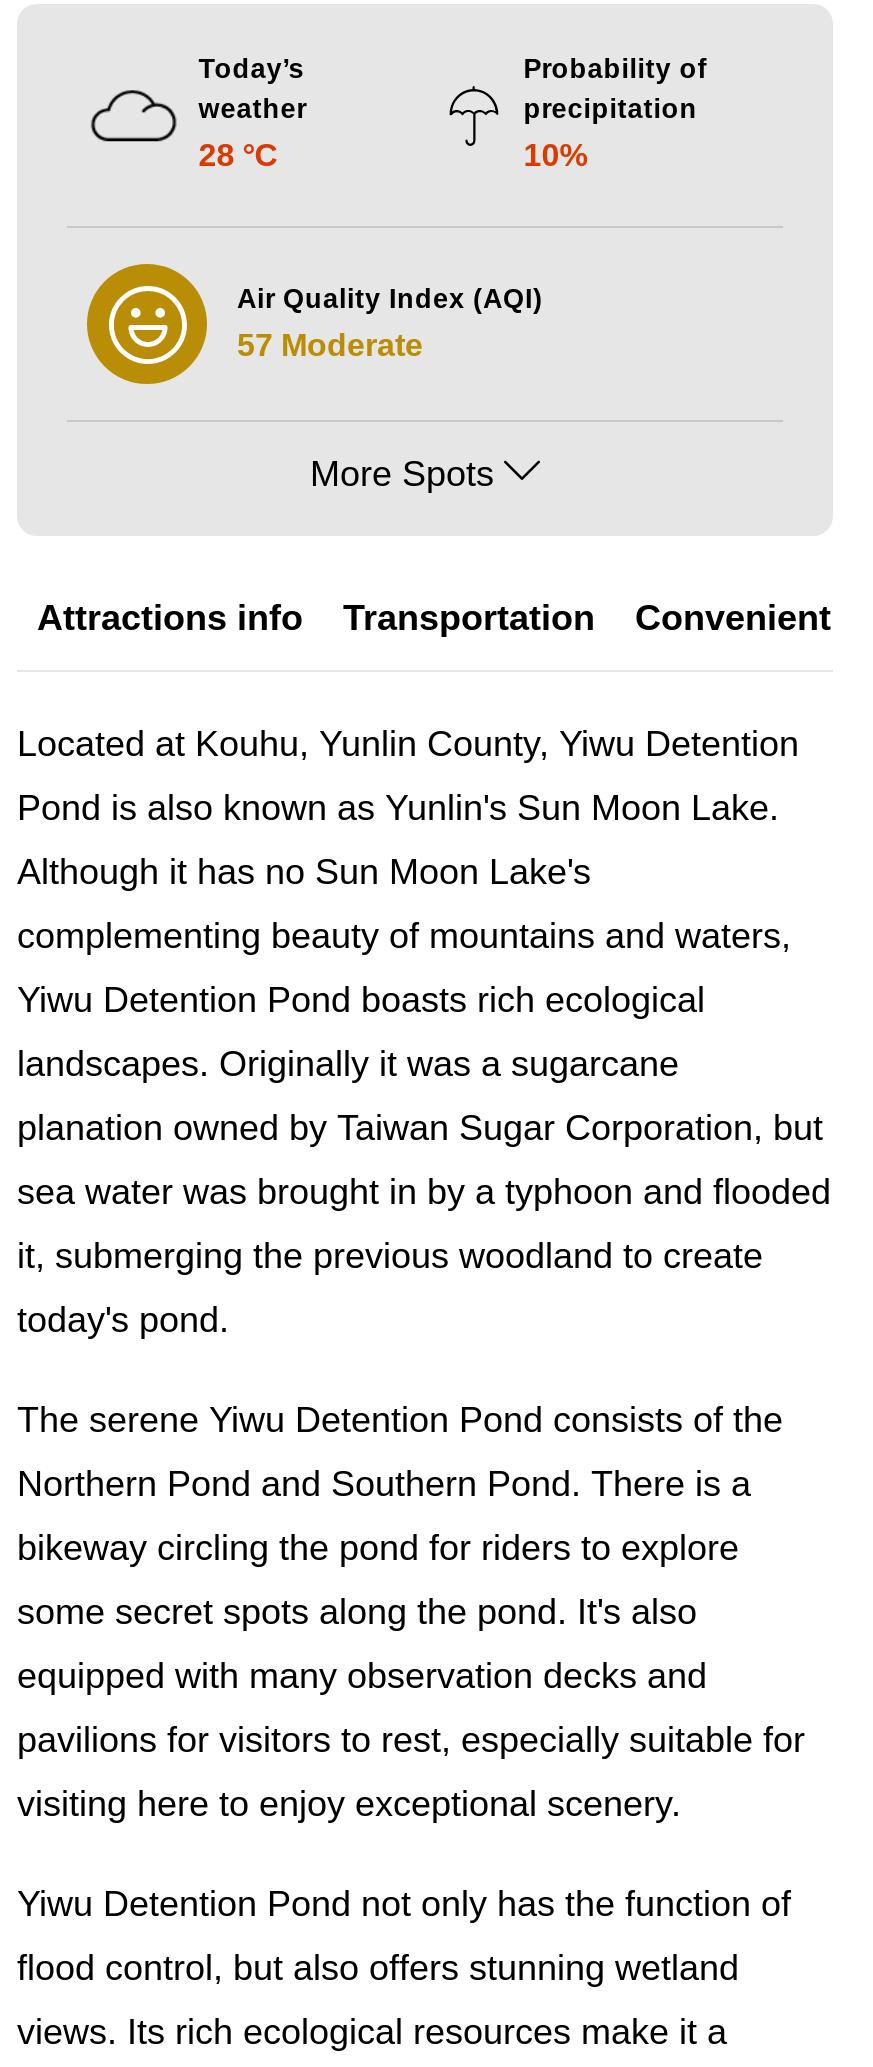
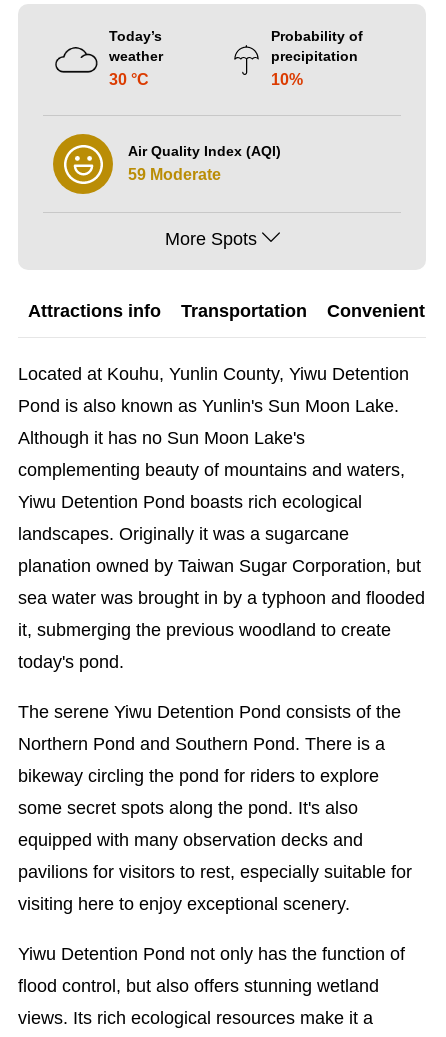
- 28 °C
+ 30 °C

- 57 Moderate
+ 59 Moderate
